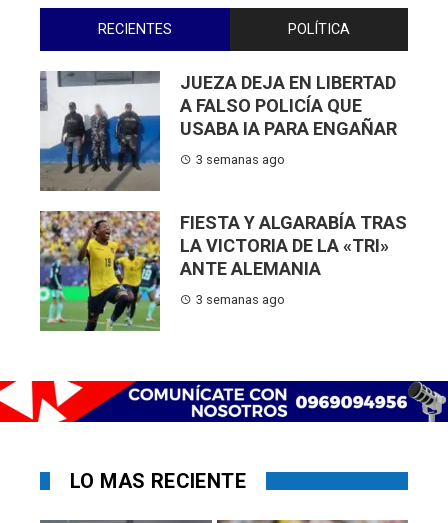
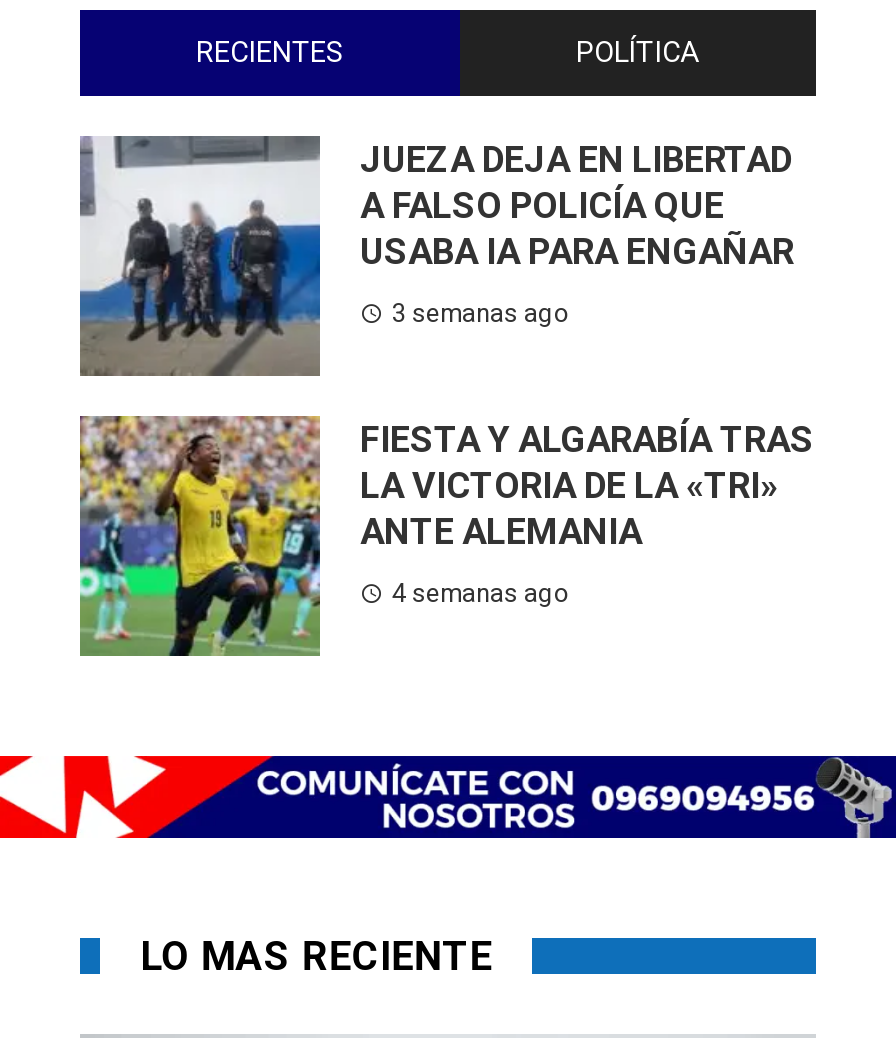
- 3 semanas ago
+ 4 semanas ago
